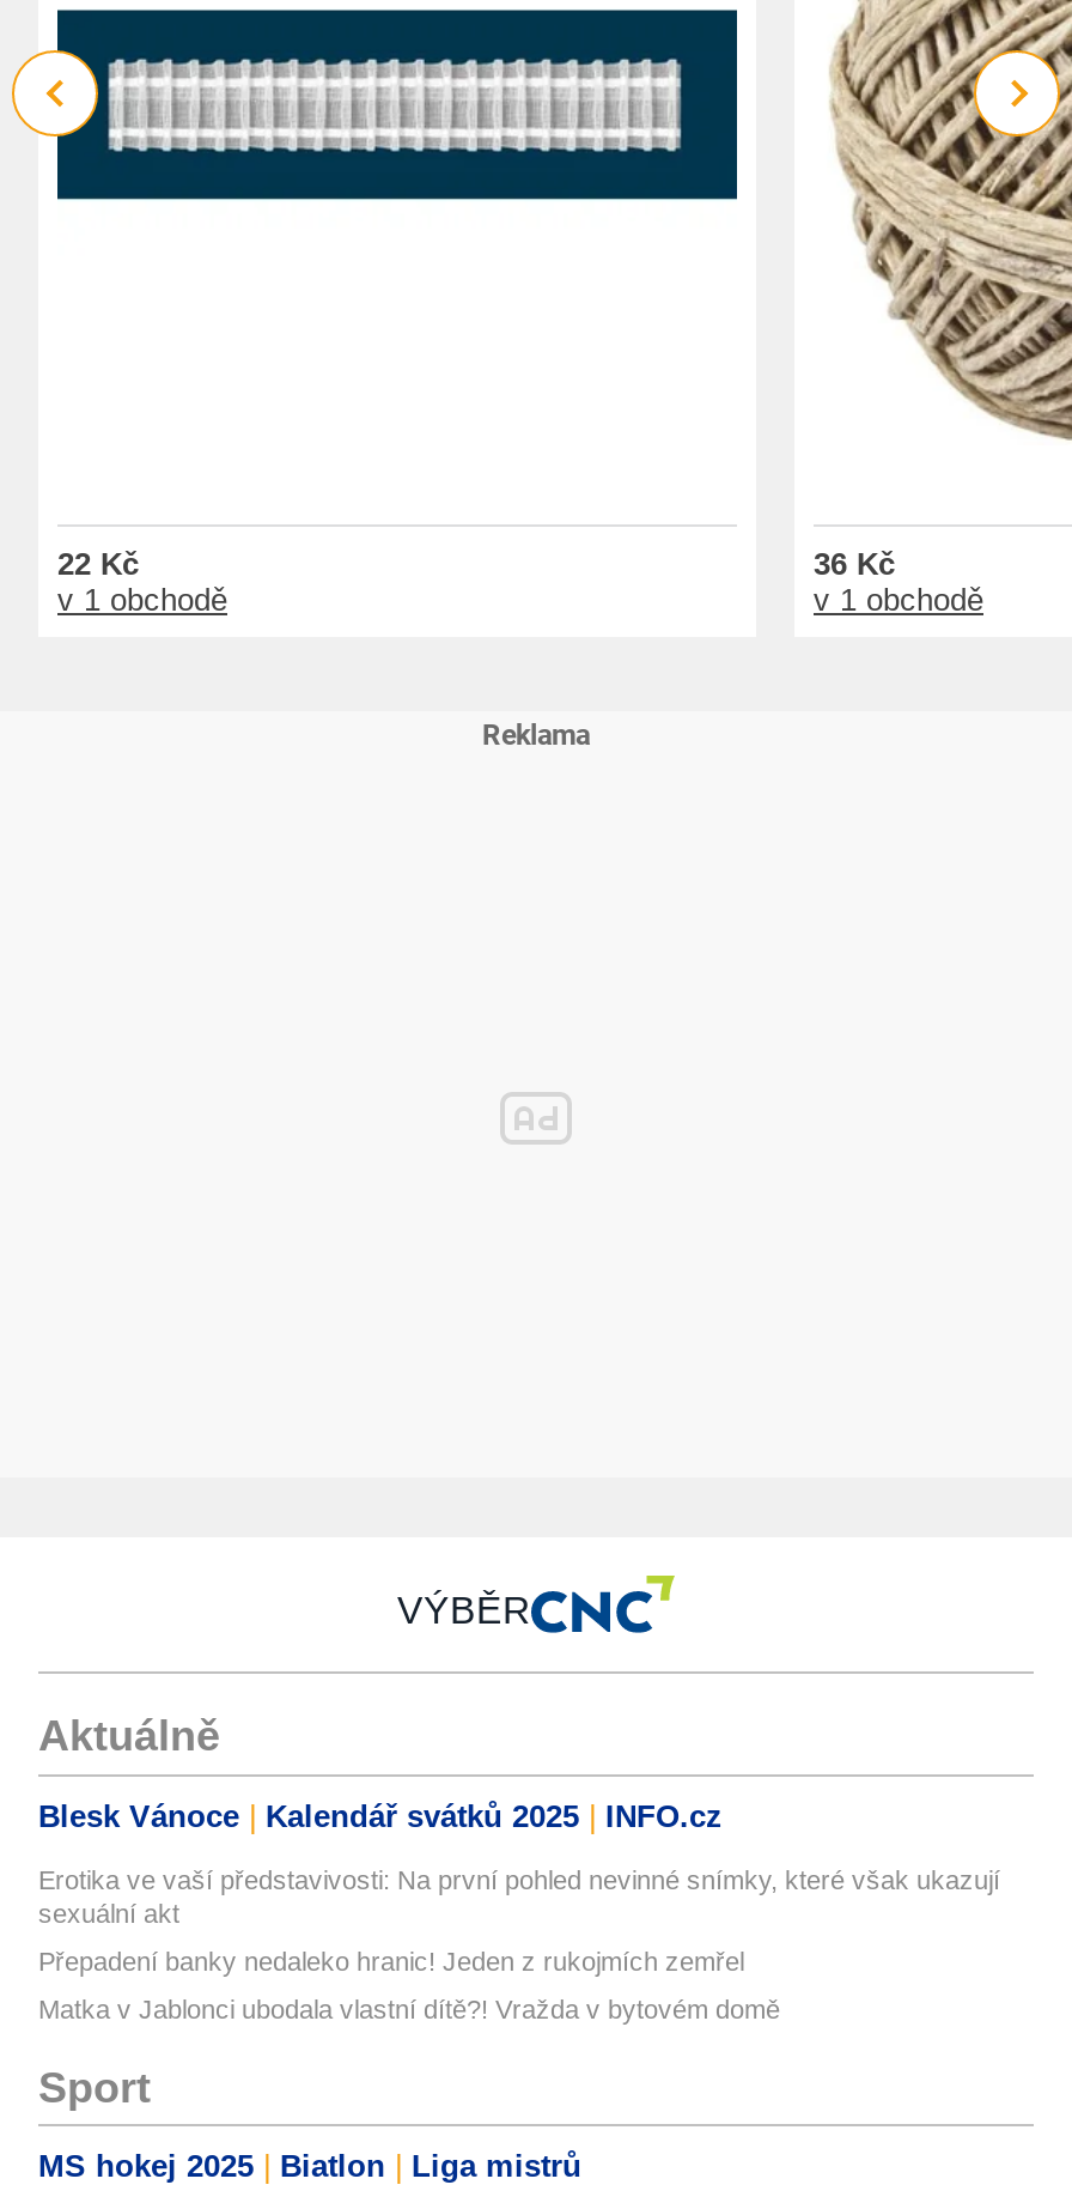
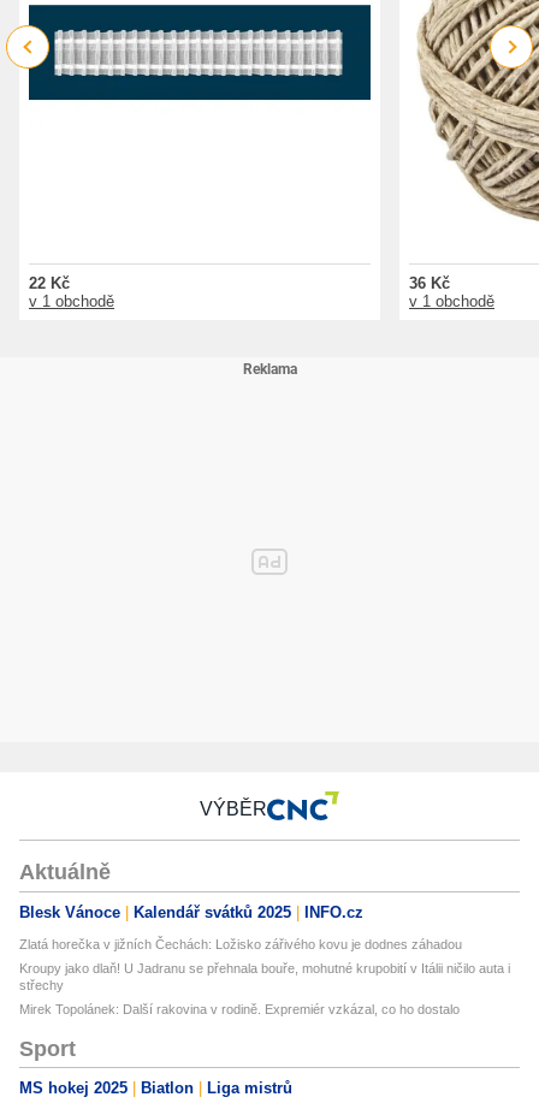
- Erotika ve vaší představivosti: Na první pohled nevinné snímky, které však ukazují
- sexuální akt
+ Zlatá horečka v jižních Čechách: Ložisko zářivého kovu je dodnes záhadou

- Přepadení banky nedaleko hranic! Jeden z rukojmích zemřel
+ Kroupy jako dlaň! U Jadranu se přehnala bouře, mohutné krupobití v Itálii ničilo auta i
+ střechy

- Matka v Jablonci ubodala vlastní dítě?! Vražda v bytovém domě
+ Mirek Topolánek: Další rakovina v rodině. Expremiér vzkázal, co ho dostalo
